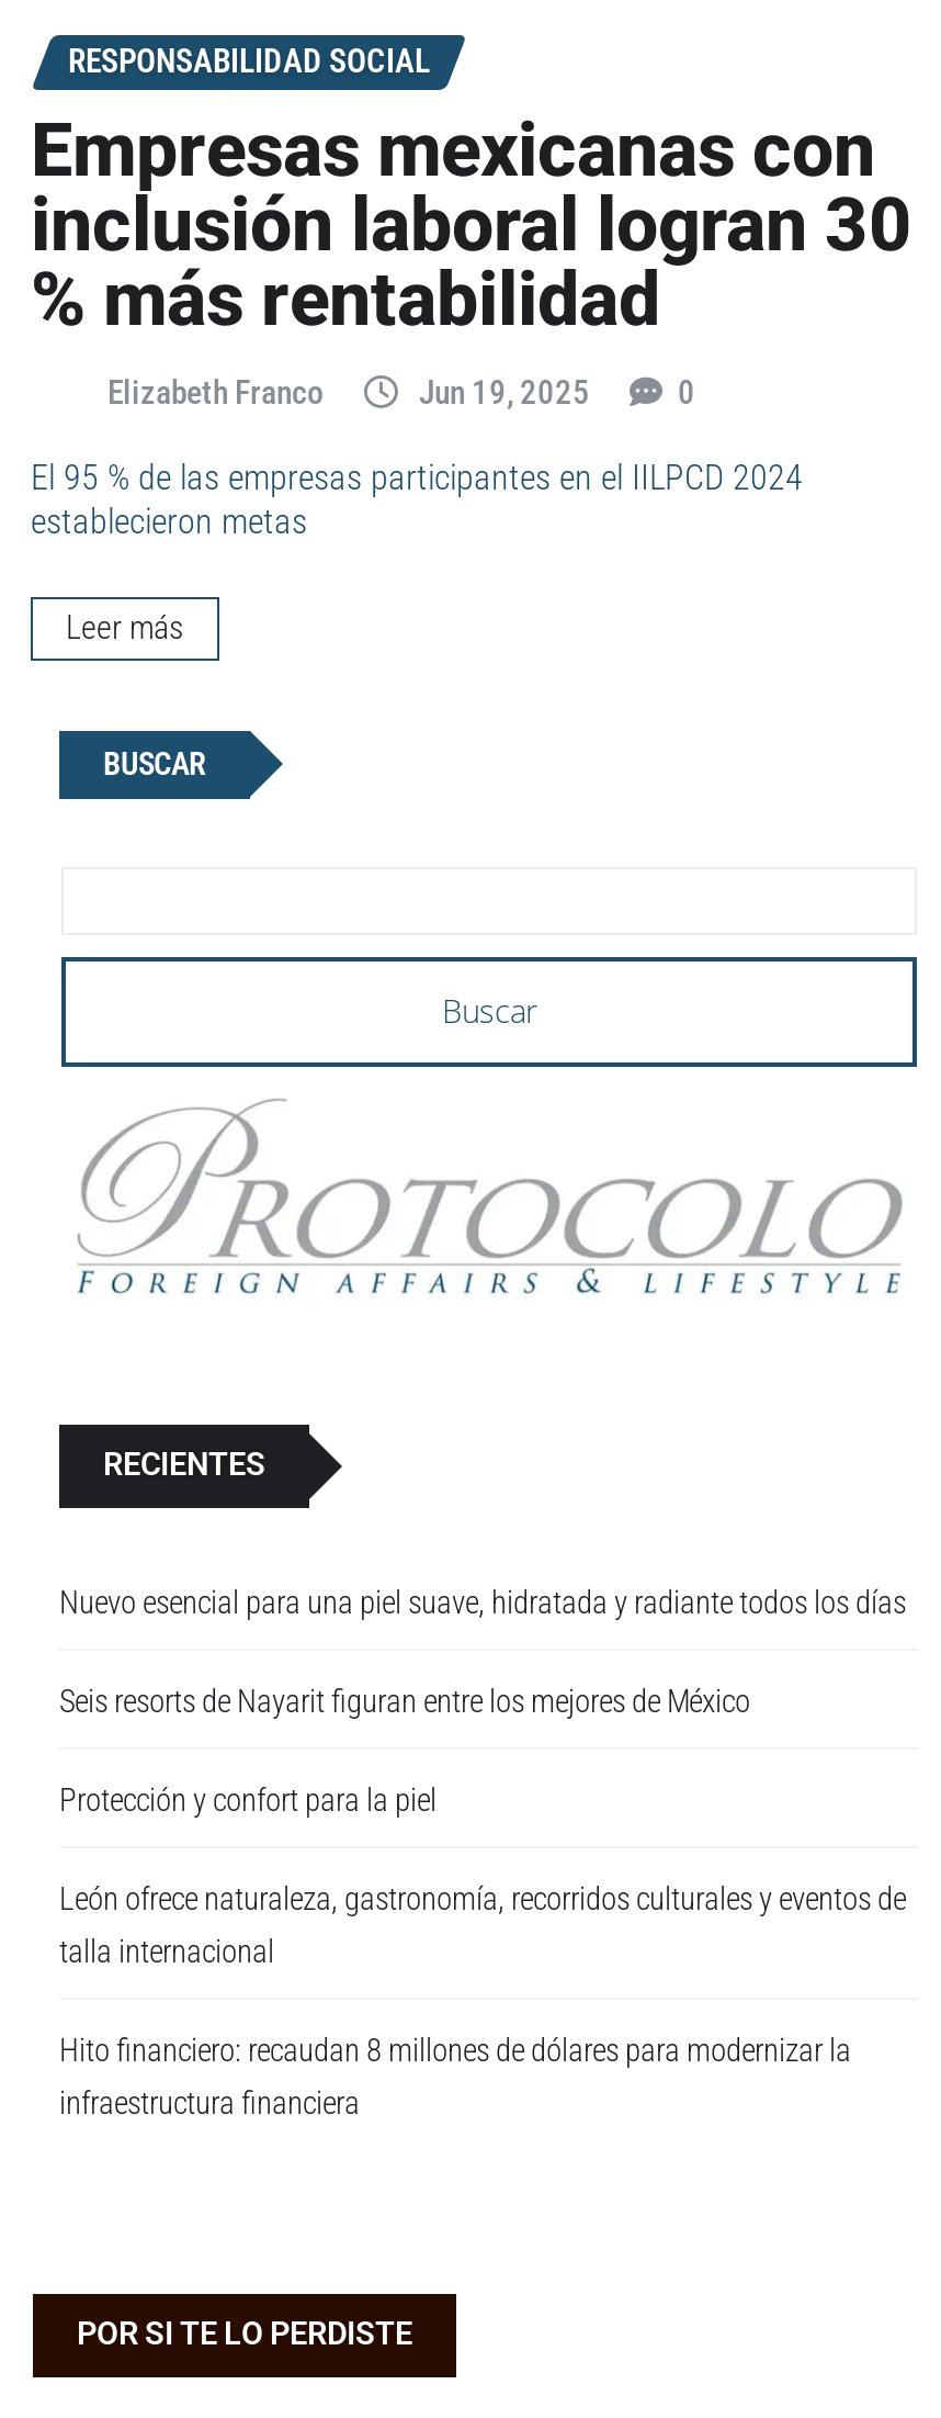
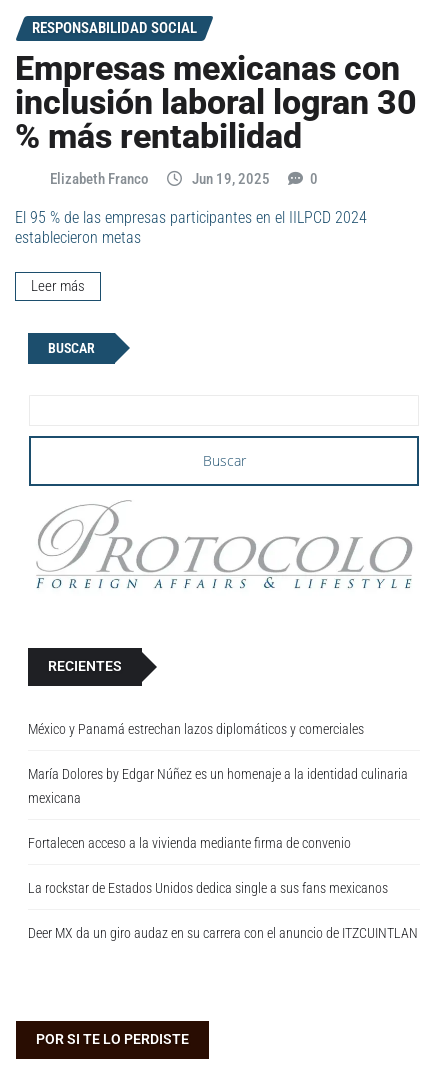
- Nuevo esencial para una piel suave, hidratada y radiante todos los días
+ México y Panamá estrechan lazos diplomáticos y comerciales

- Seis resorts de Nayarit figuran entre los mejores de México
+ María Dolores by Edgar Núñez es un homenaje a la identidad culinaria
+ mexicana

- Protección y confort para la piel
+ Fortalecen acceso a la vivienda mediante firma de convenio

- León ofrece naturaleza, gastronomía, recorridos culturales y eventos de
- talla internacional
+ La rockstar de Estados Unidos dedica single a sus fans mexicanos

- Hito financiero: recaudan 8 millones de dólares para modernizar la
- infraestructura financiera
+ Deer MX da un giro audaz en su carrera con el anuncio de ITZCUINTLAN
